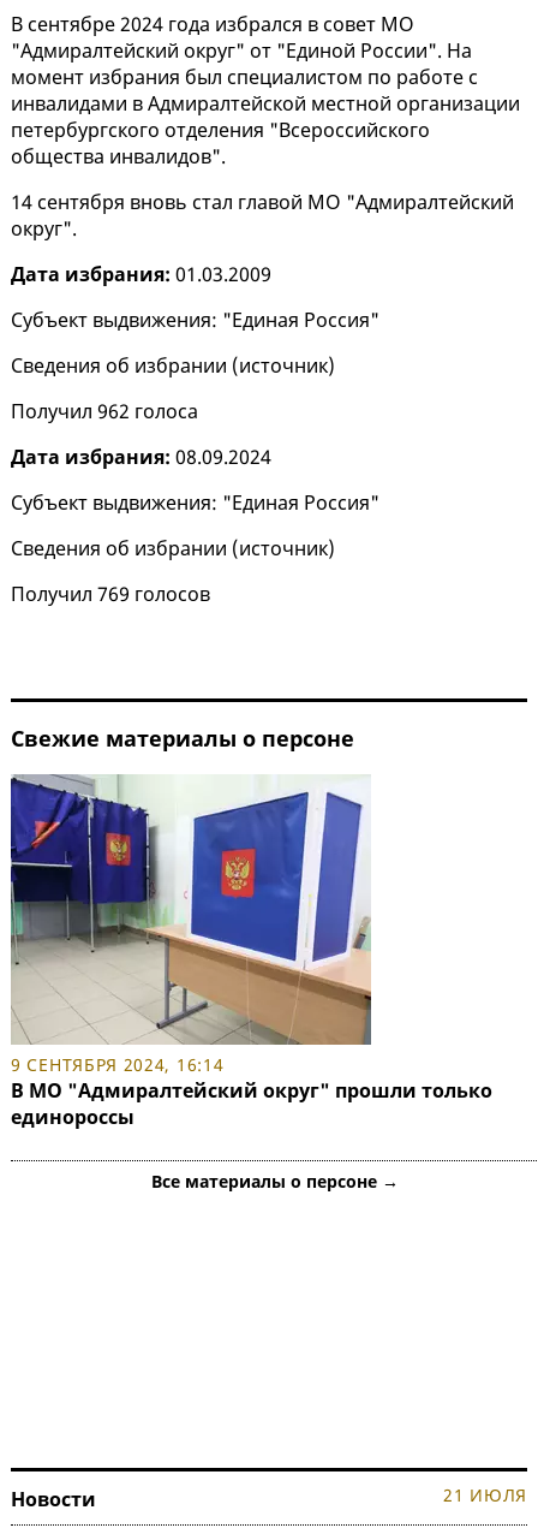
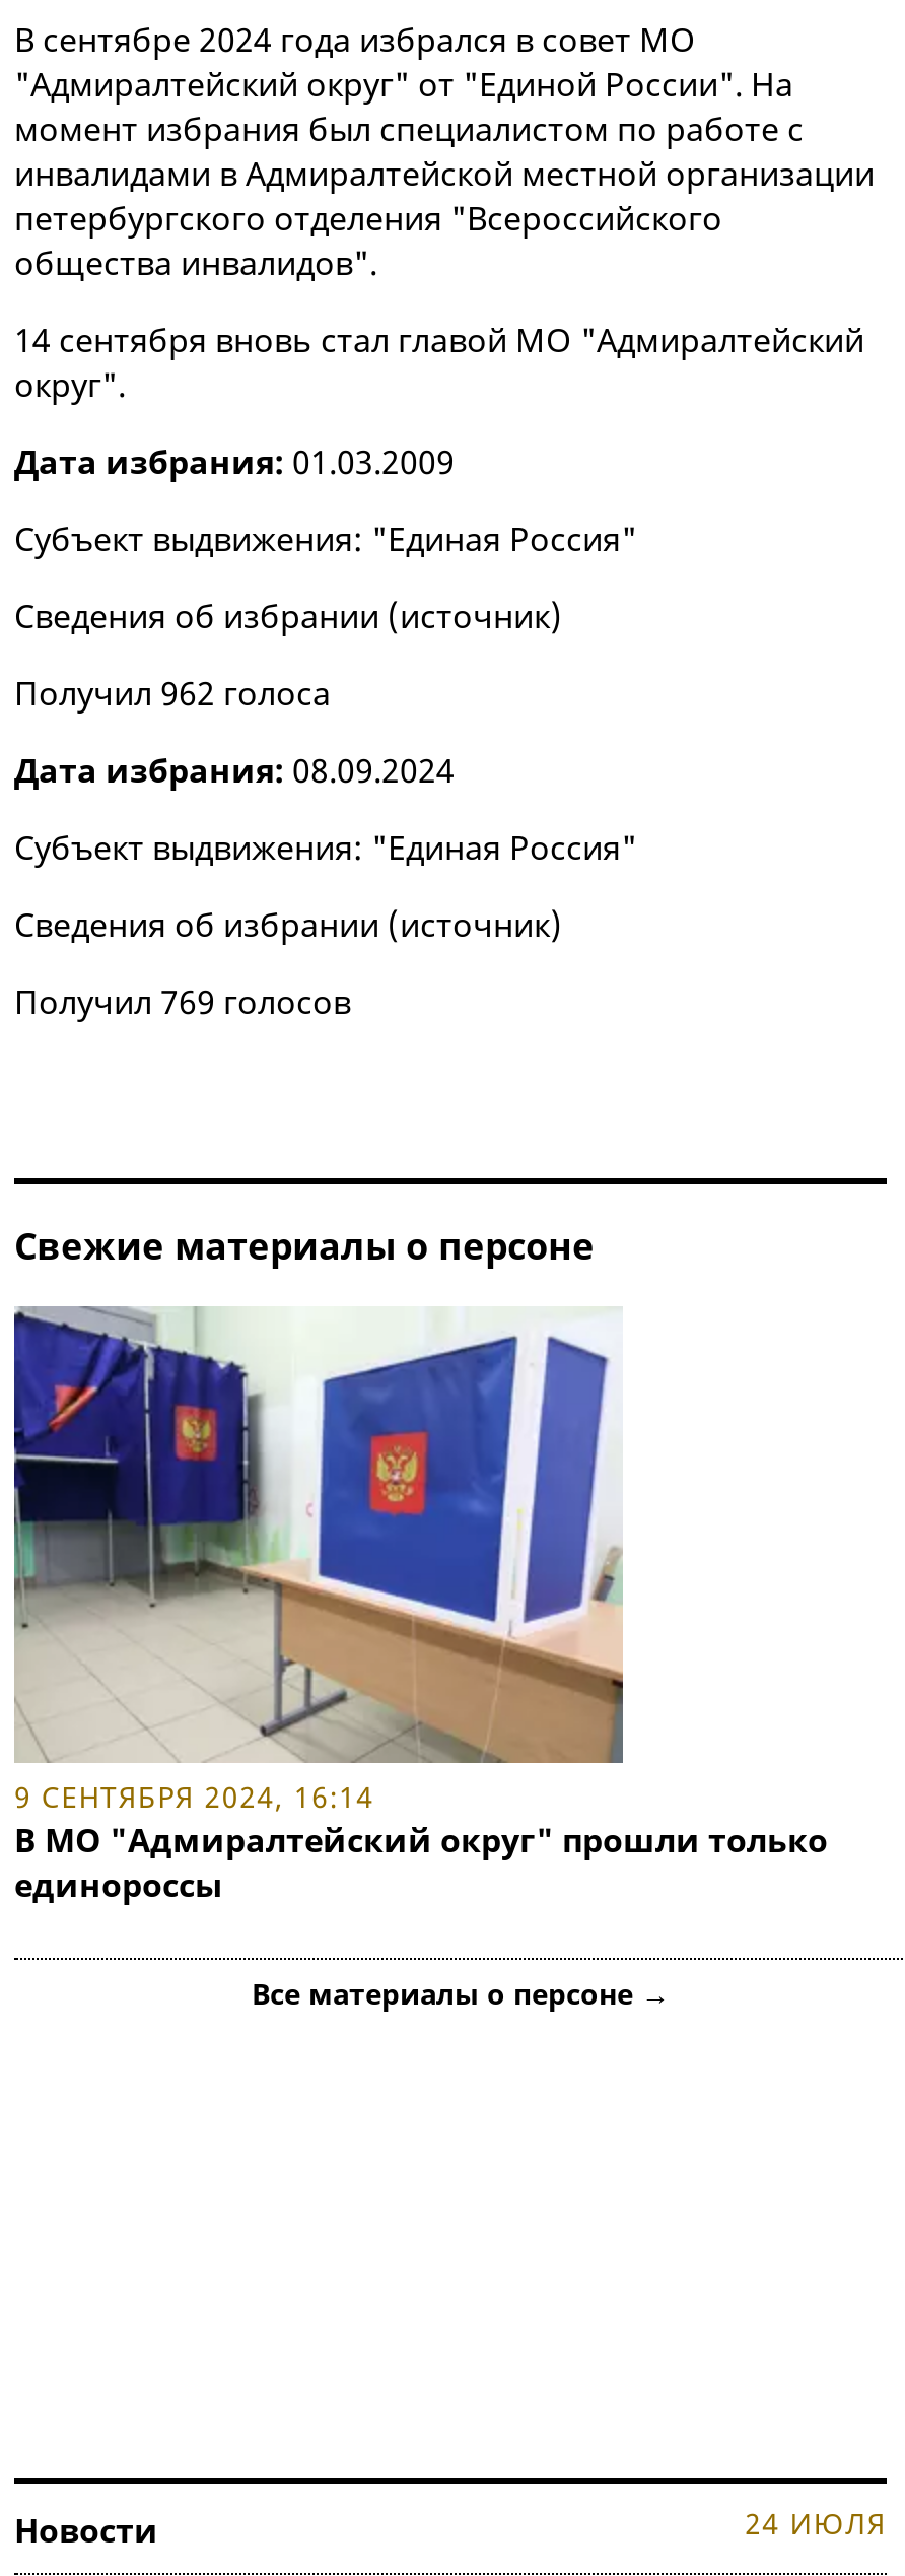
- 21 ИЮЛЯ
+ 24 ИЮЛЯ
